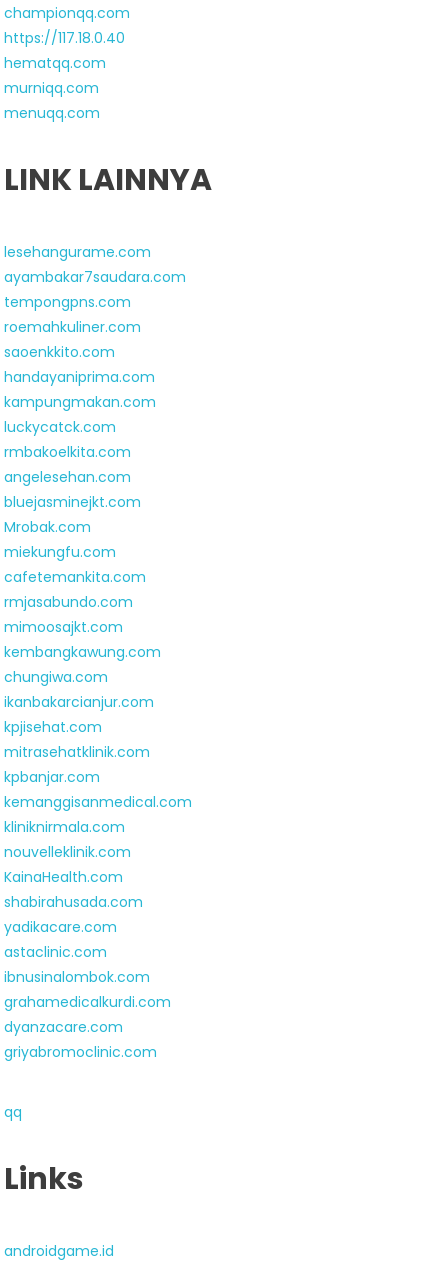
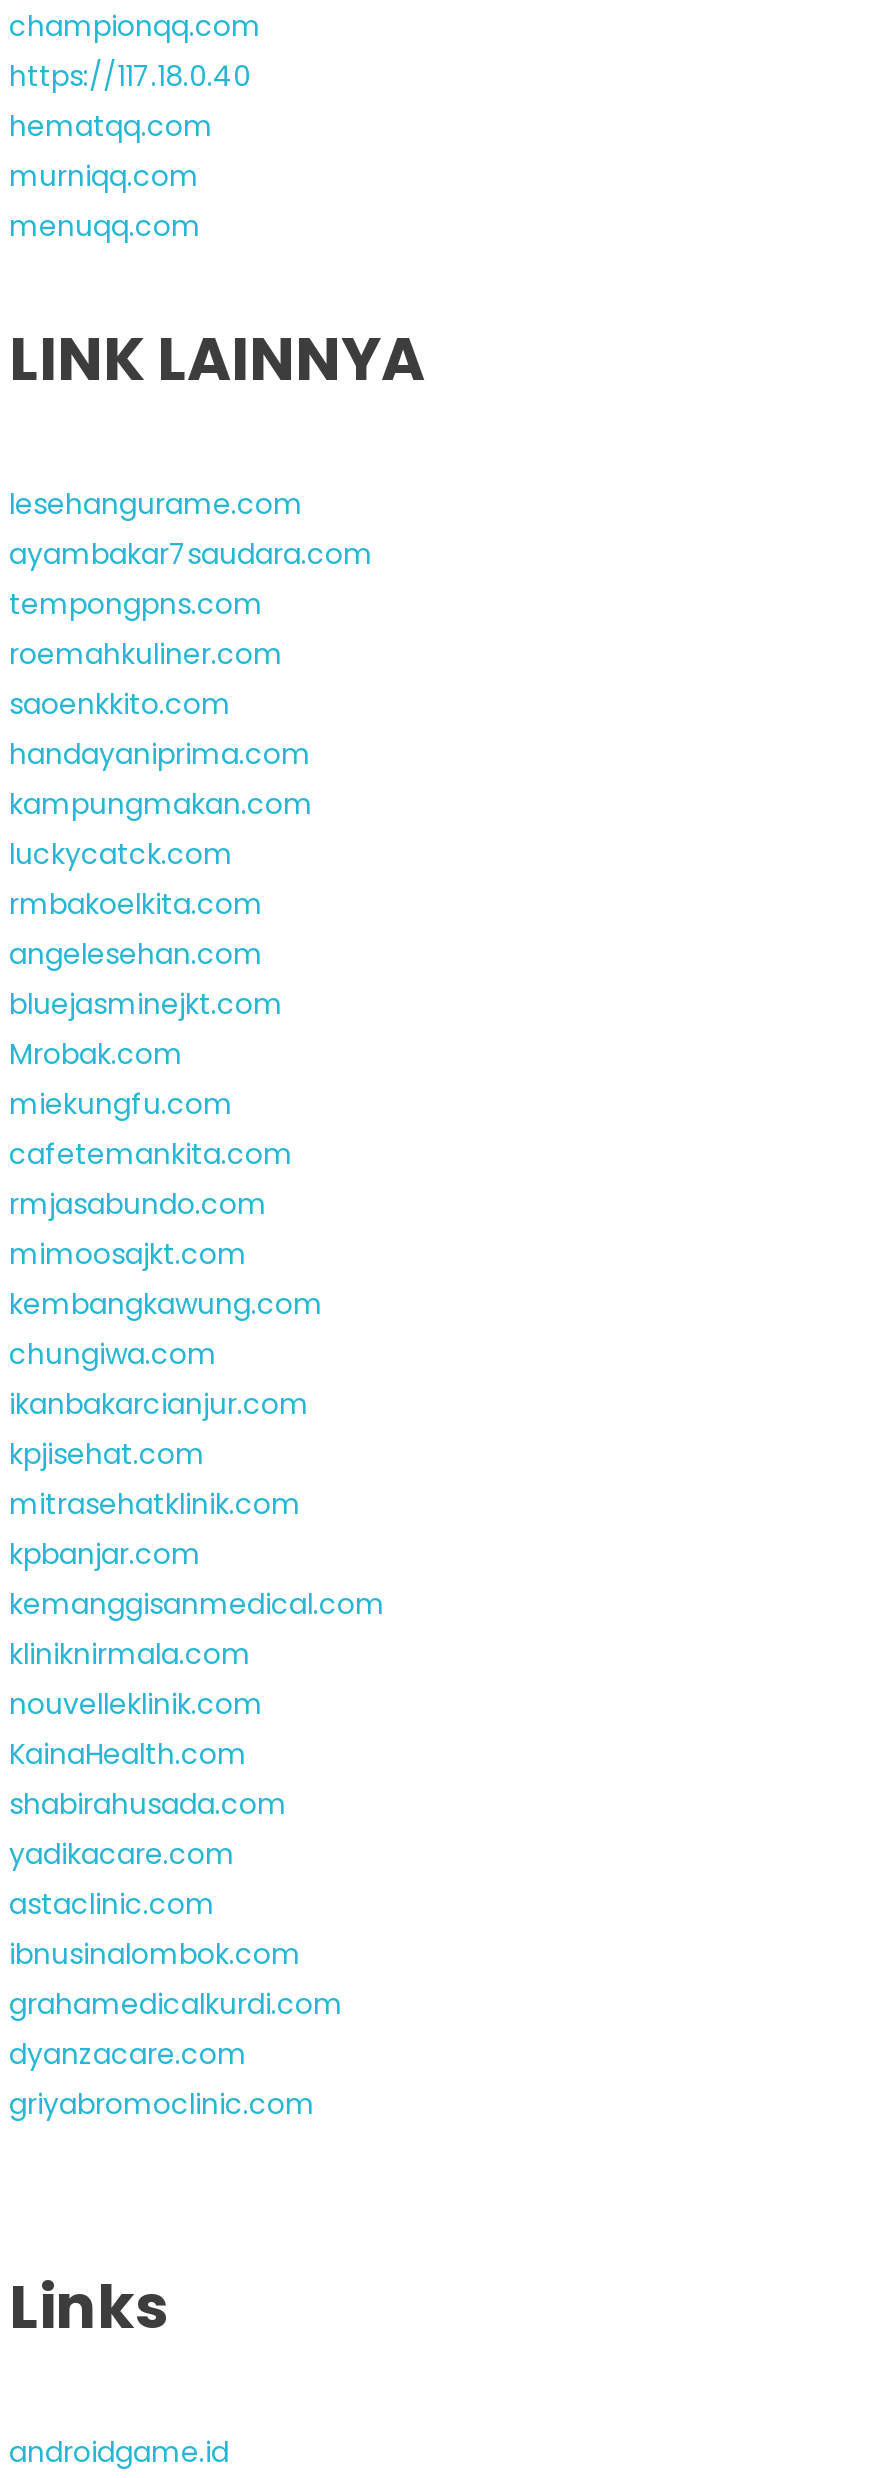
- qq
